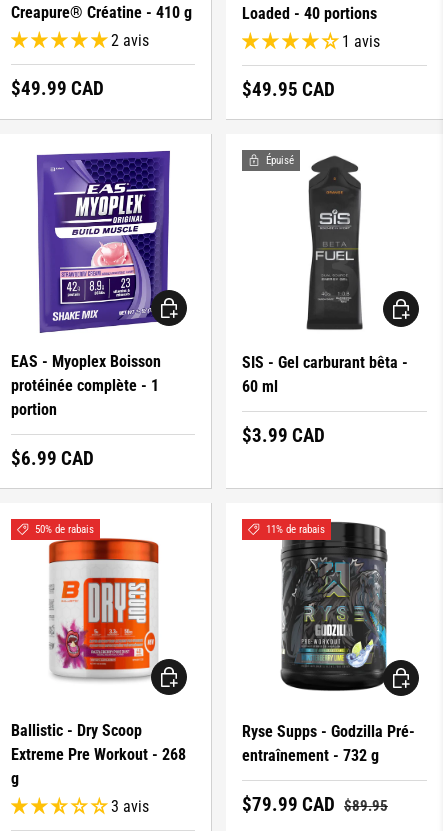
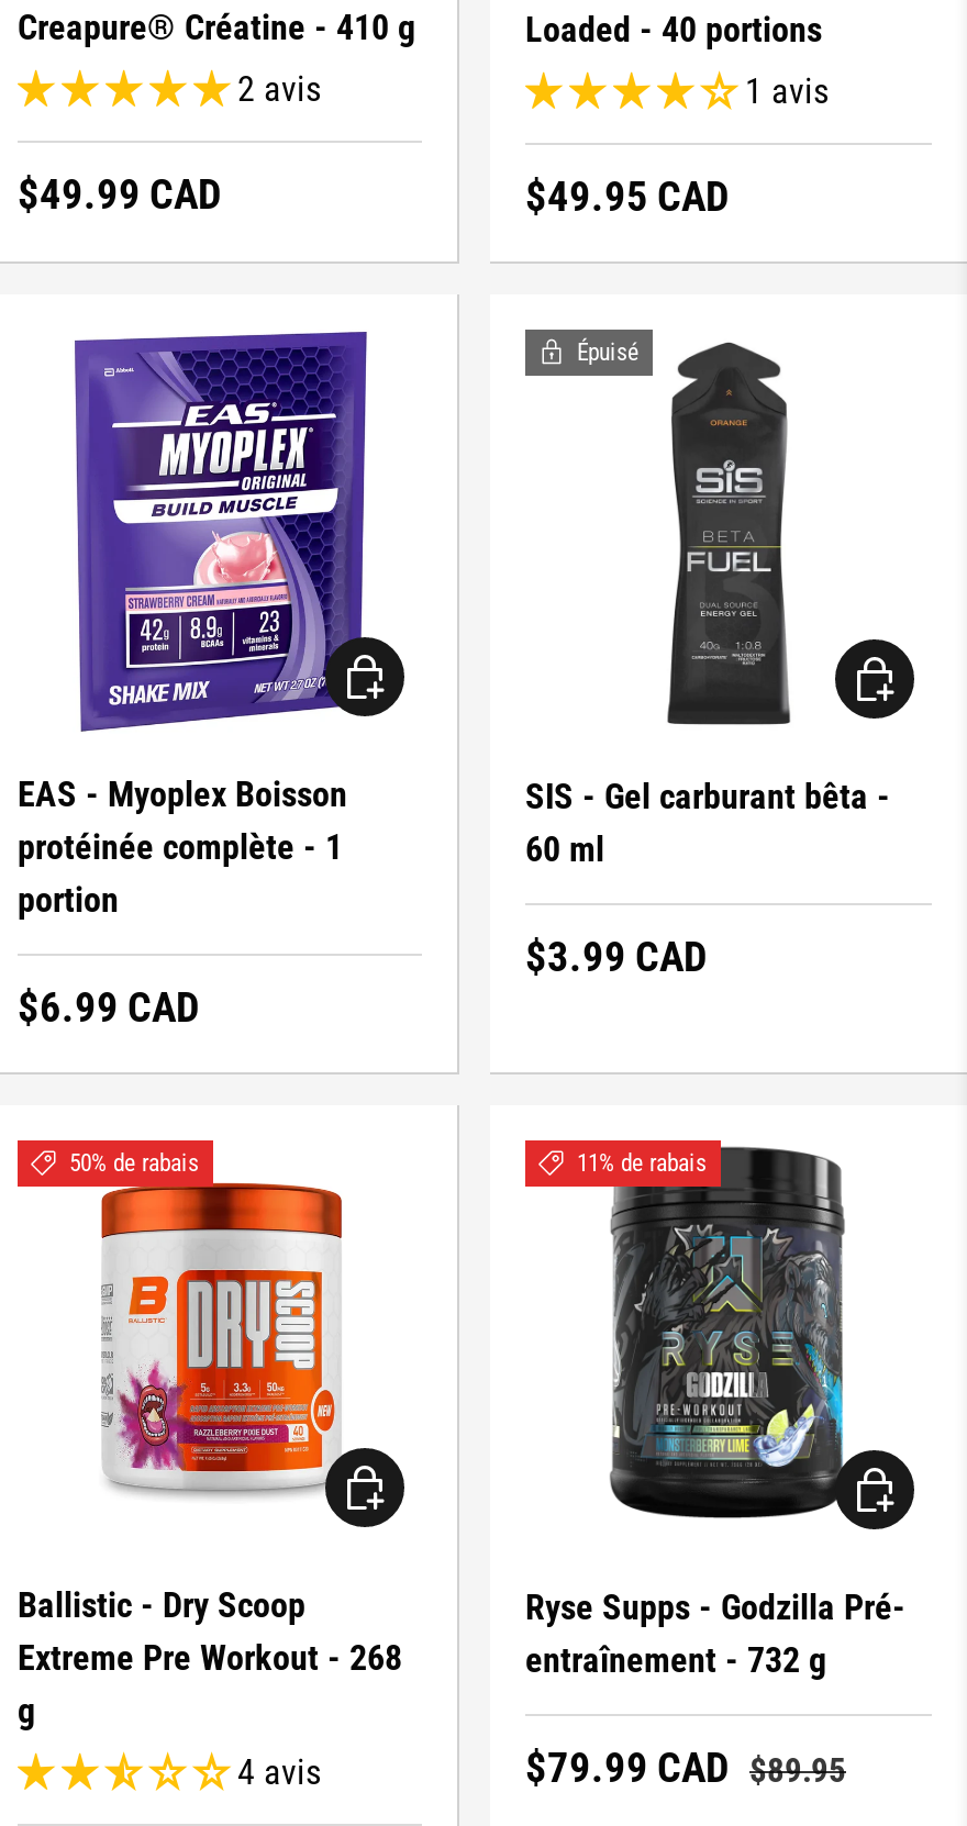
- 3 avis
+ 4 avis
